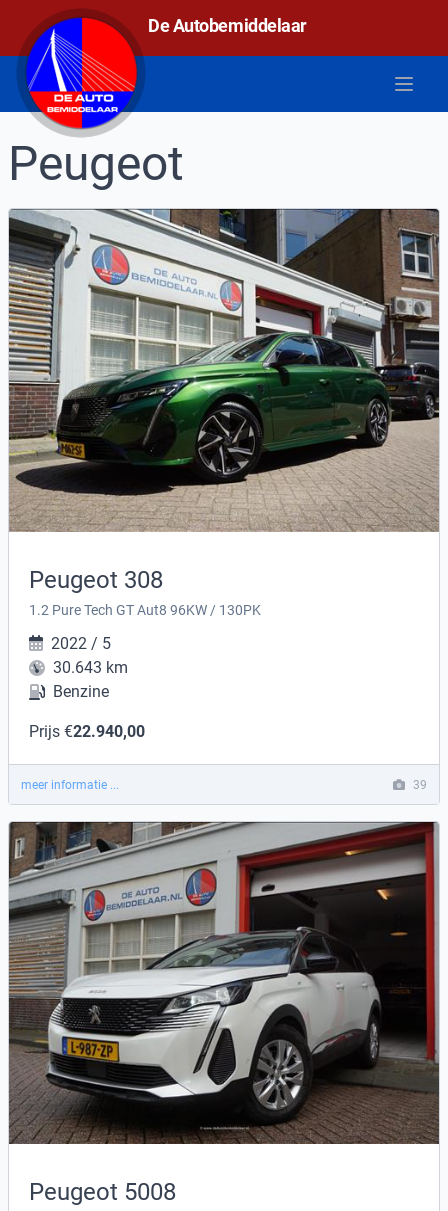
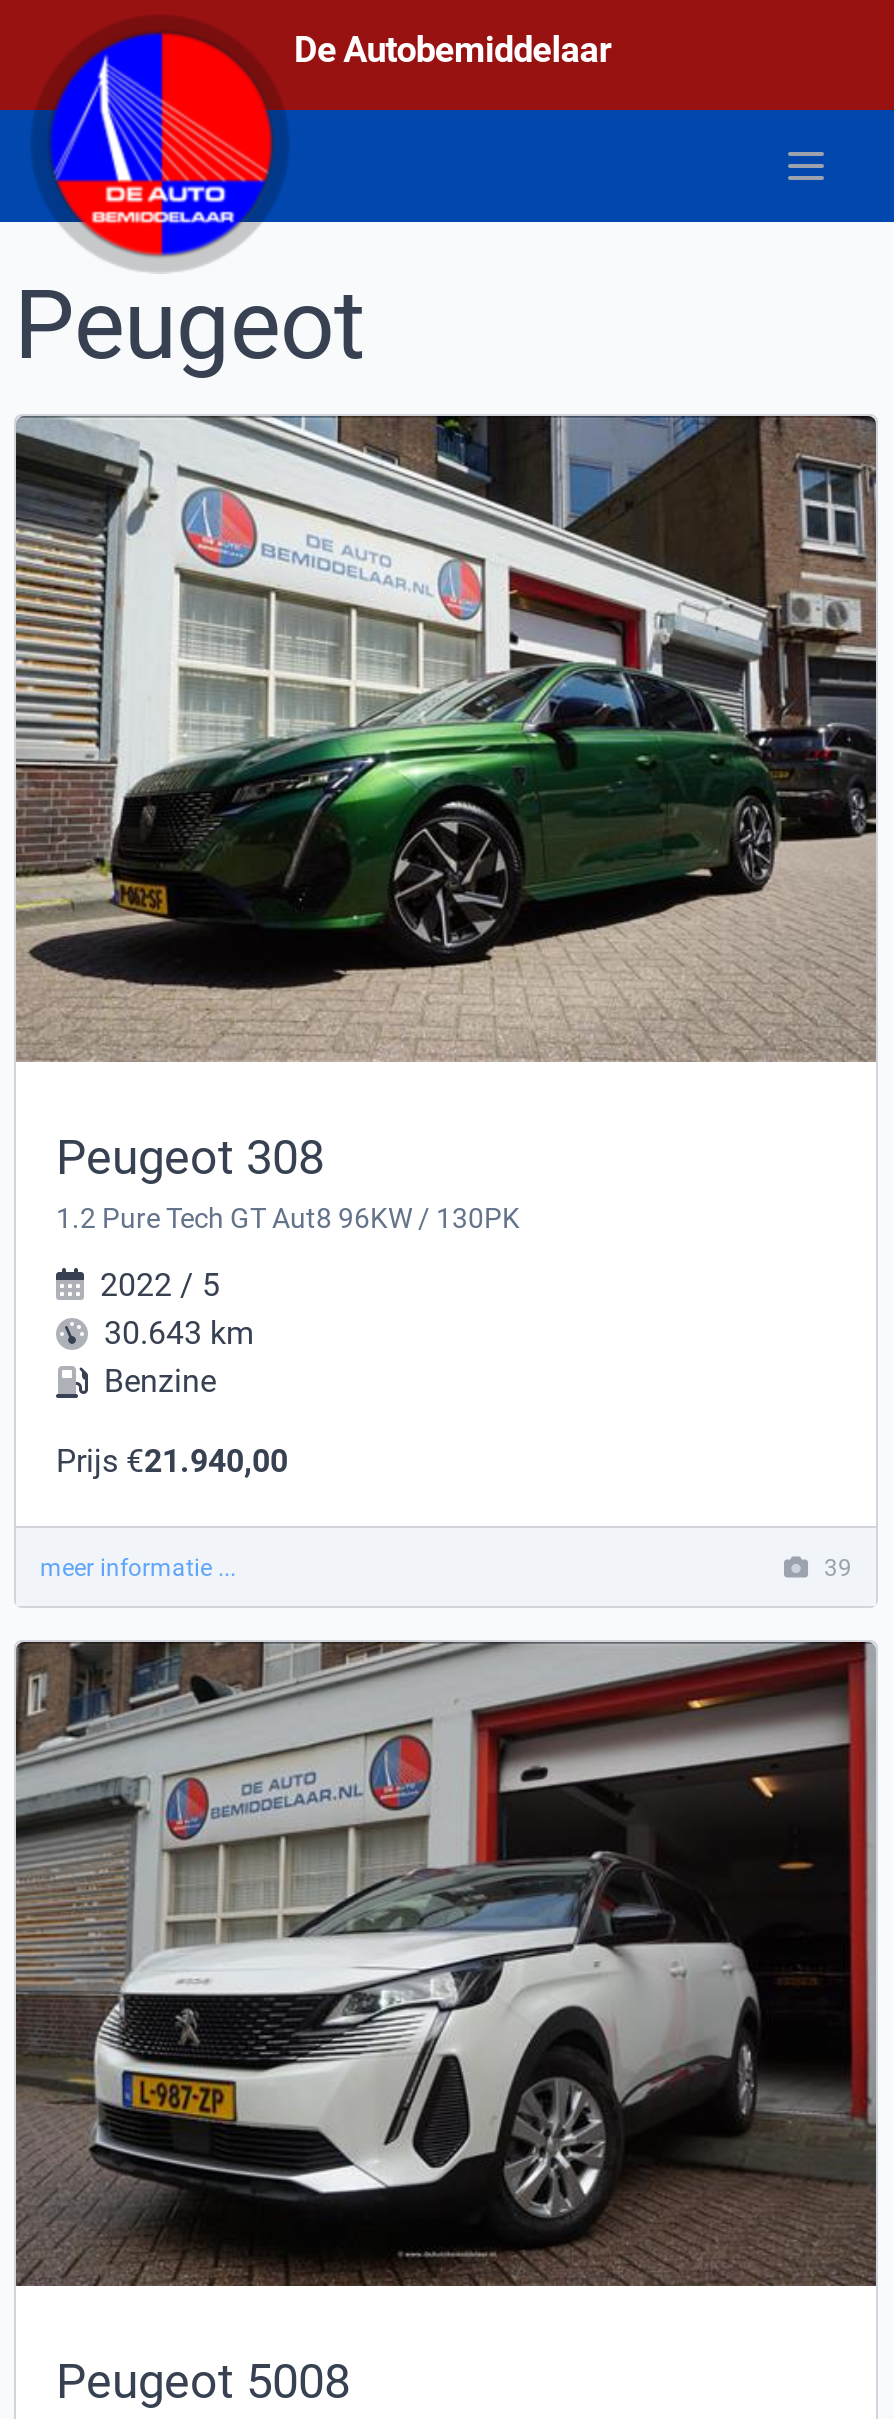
- Prijs €22.940,00
+ Prijs €21.940,00
